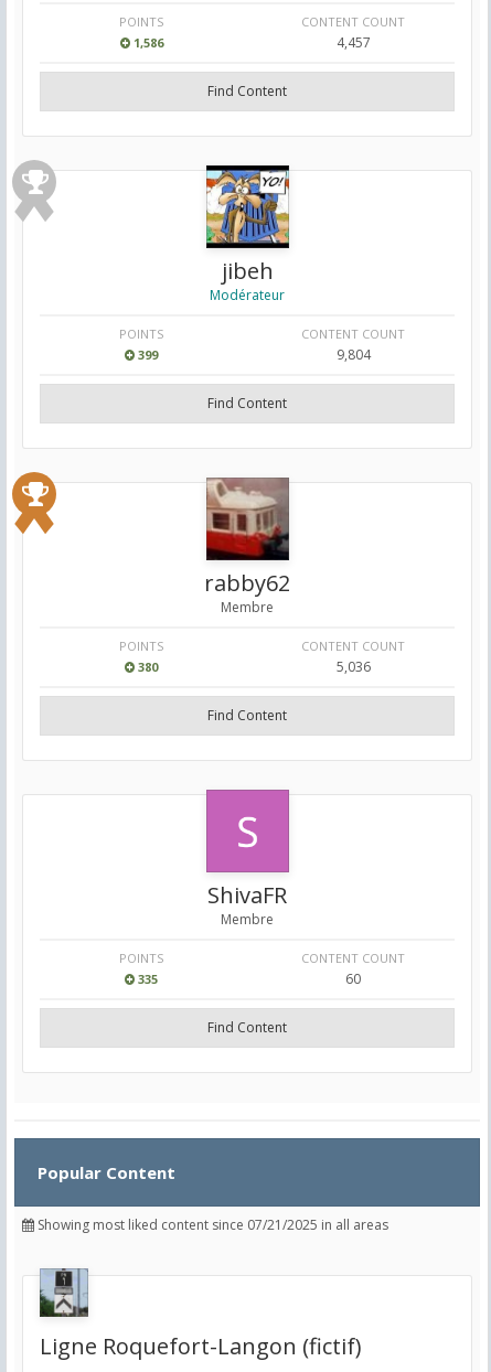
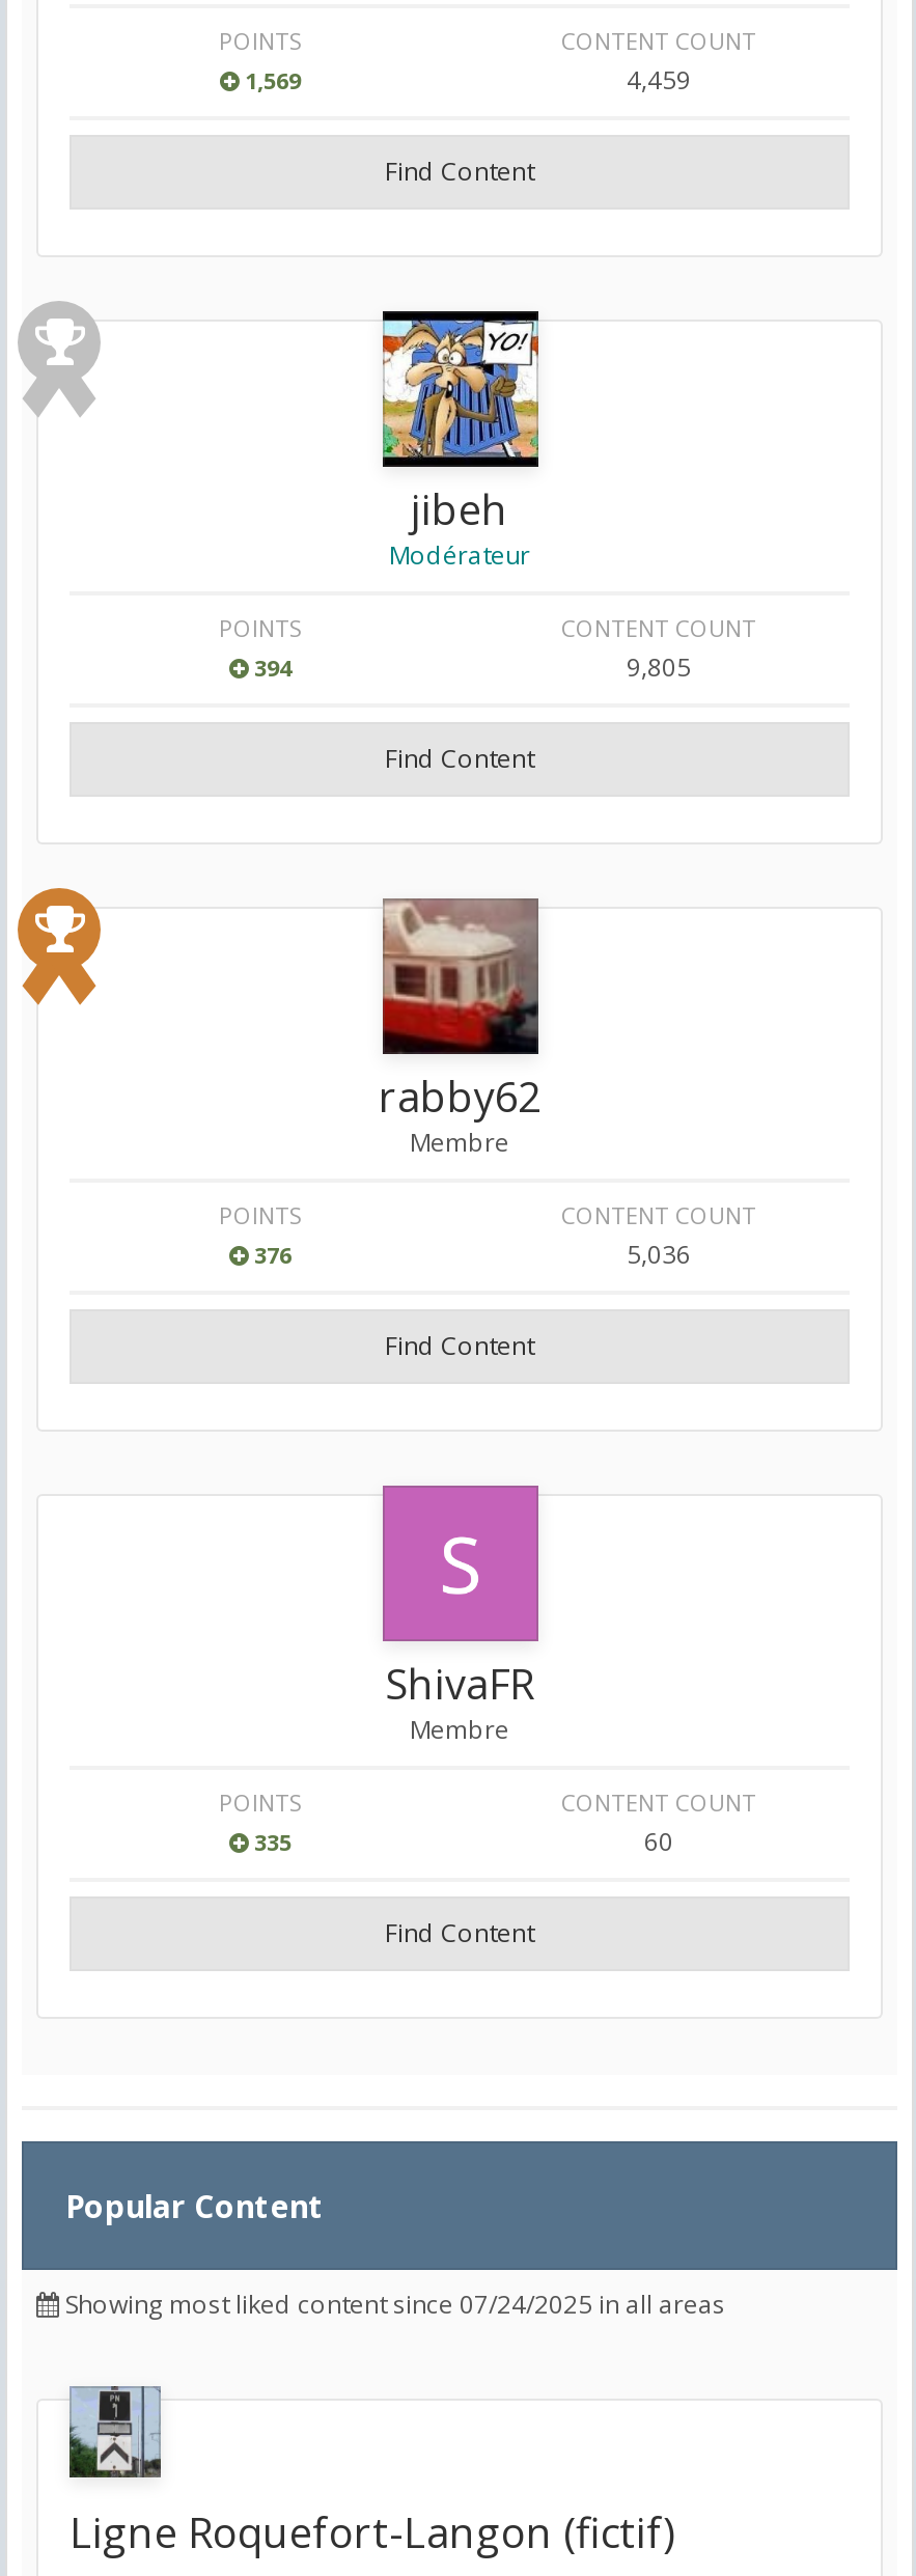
- 1,586
+ 1,569

- 4,457
+ 4,459

- 399
+ 394

- 9,804
+ 9,805

- 380
+ 376

- Showing most liked content since 07/21/2025 in all areas
+ Showing most liked content since 07/24/2025 in all areas
